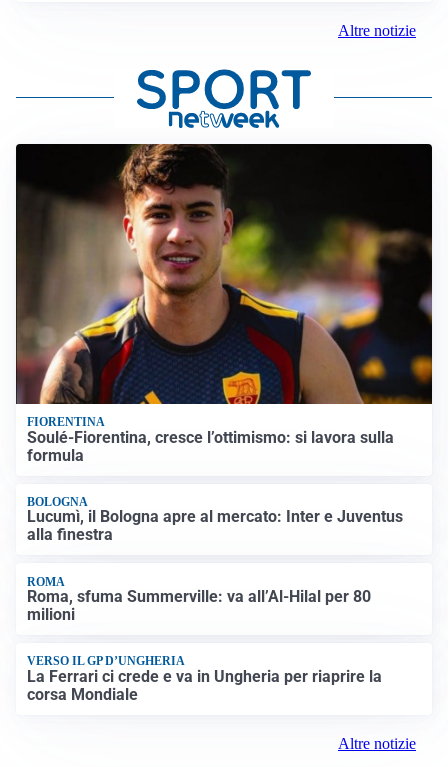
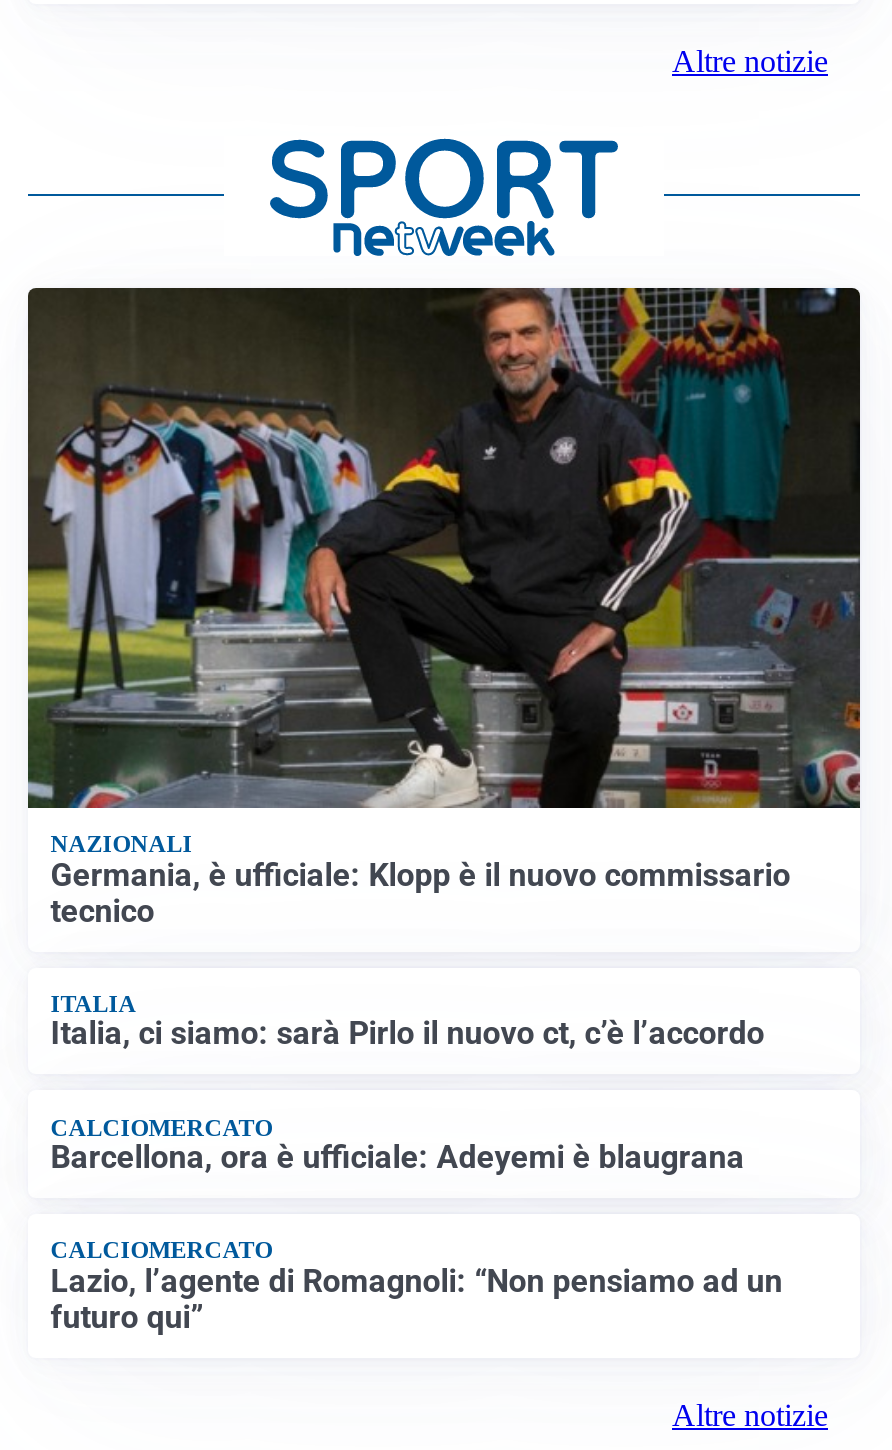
- [image]
- FIORENTINA
- Soulé-Fiorentina, cresce l’ottimismo: si lavora sulla
- formula
+ [image]
+ NAZIONALI
+ Germania, è ufficiale: Klopp è il nuovo commissario
+ tecnico

- BOLOGNA
- Lucumì, il Bologna apre al mercato: Inter e Juventus
- alla finestra
+ ITALIA
+ Italia, ci siamo: sarà Pirlo il nuovo ct, c’è l’accordo

- ROMA
- Roma, sfuma Summerville: va all’Al-Hilal per 80
- milioni
+ CALCIOMERCATO
+ Barcellona, ora è ufficiale: Adeyemi è blaugrana

- VERSO IL GP D’UNGHERIA
- La Ferrari ci crede e va in Ungheria per riaprire la
- corsa Mondiale
+ CALCIOMERCATO
+ Lazio, l’agente di Romagnoli: “Non pensiamo ad un
+ futuro qui”
